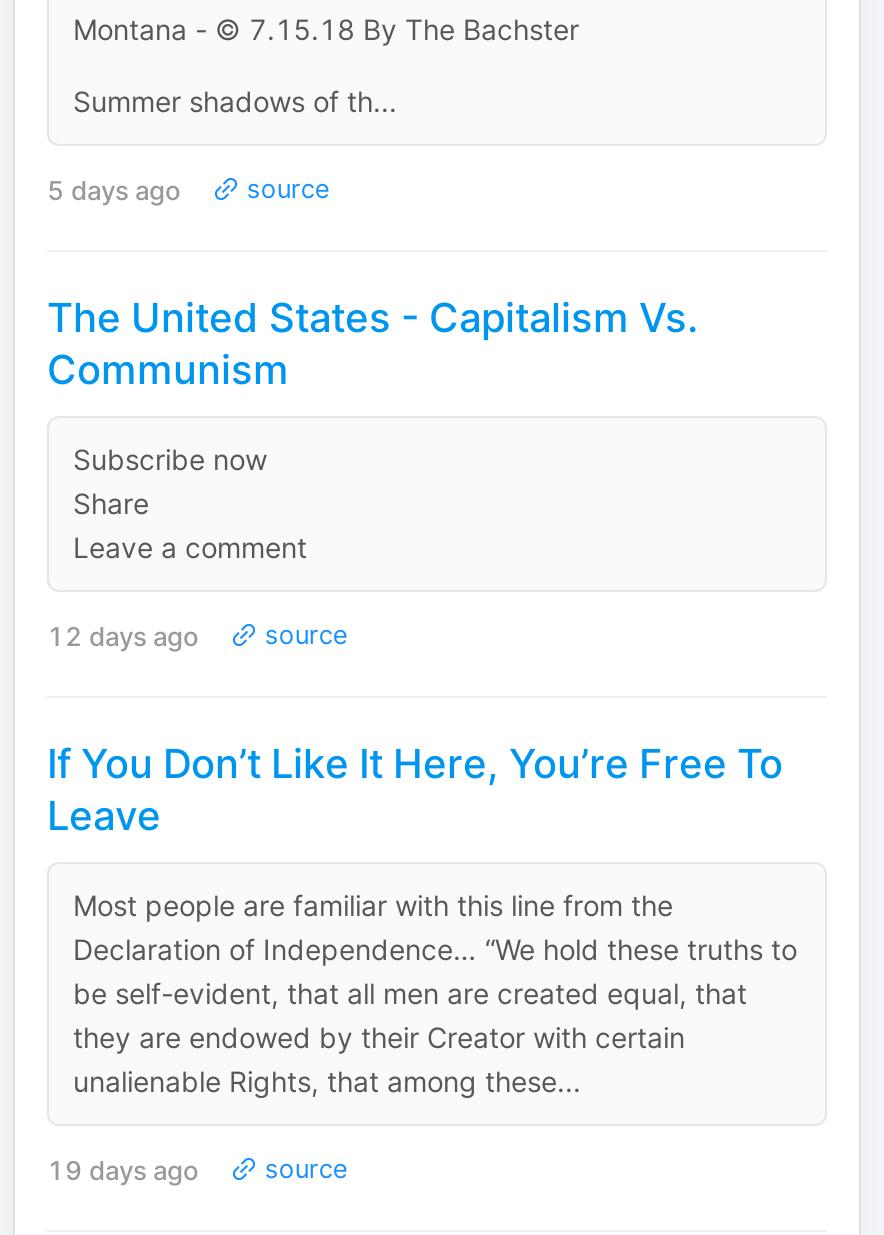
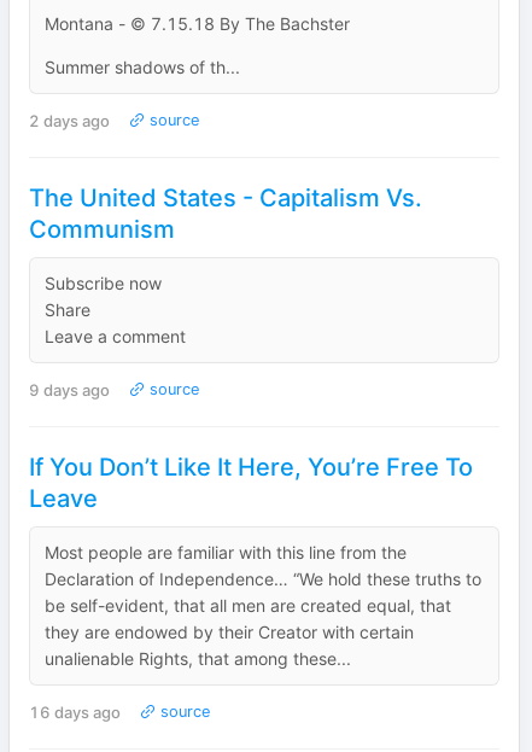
- 5 days ago source
+ 2 days ago source

- 12 days ago source
+ 9 days ago source

- 19 days ago source
+ 16 days ago source
